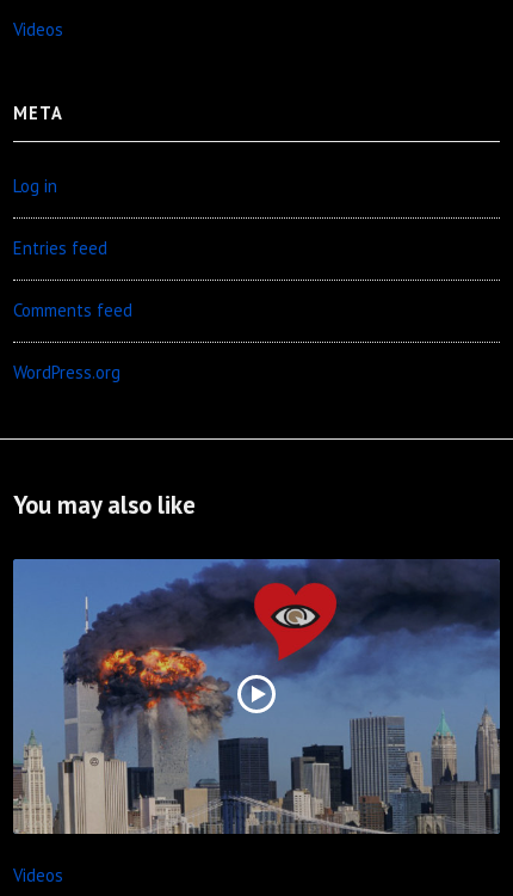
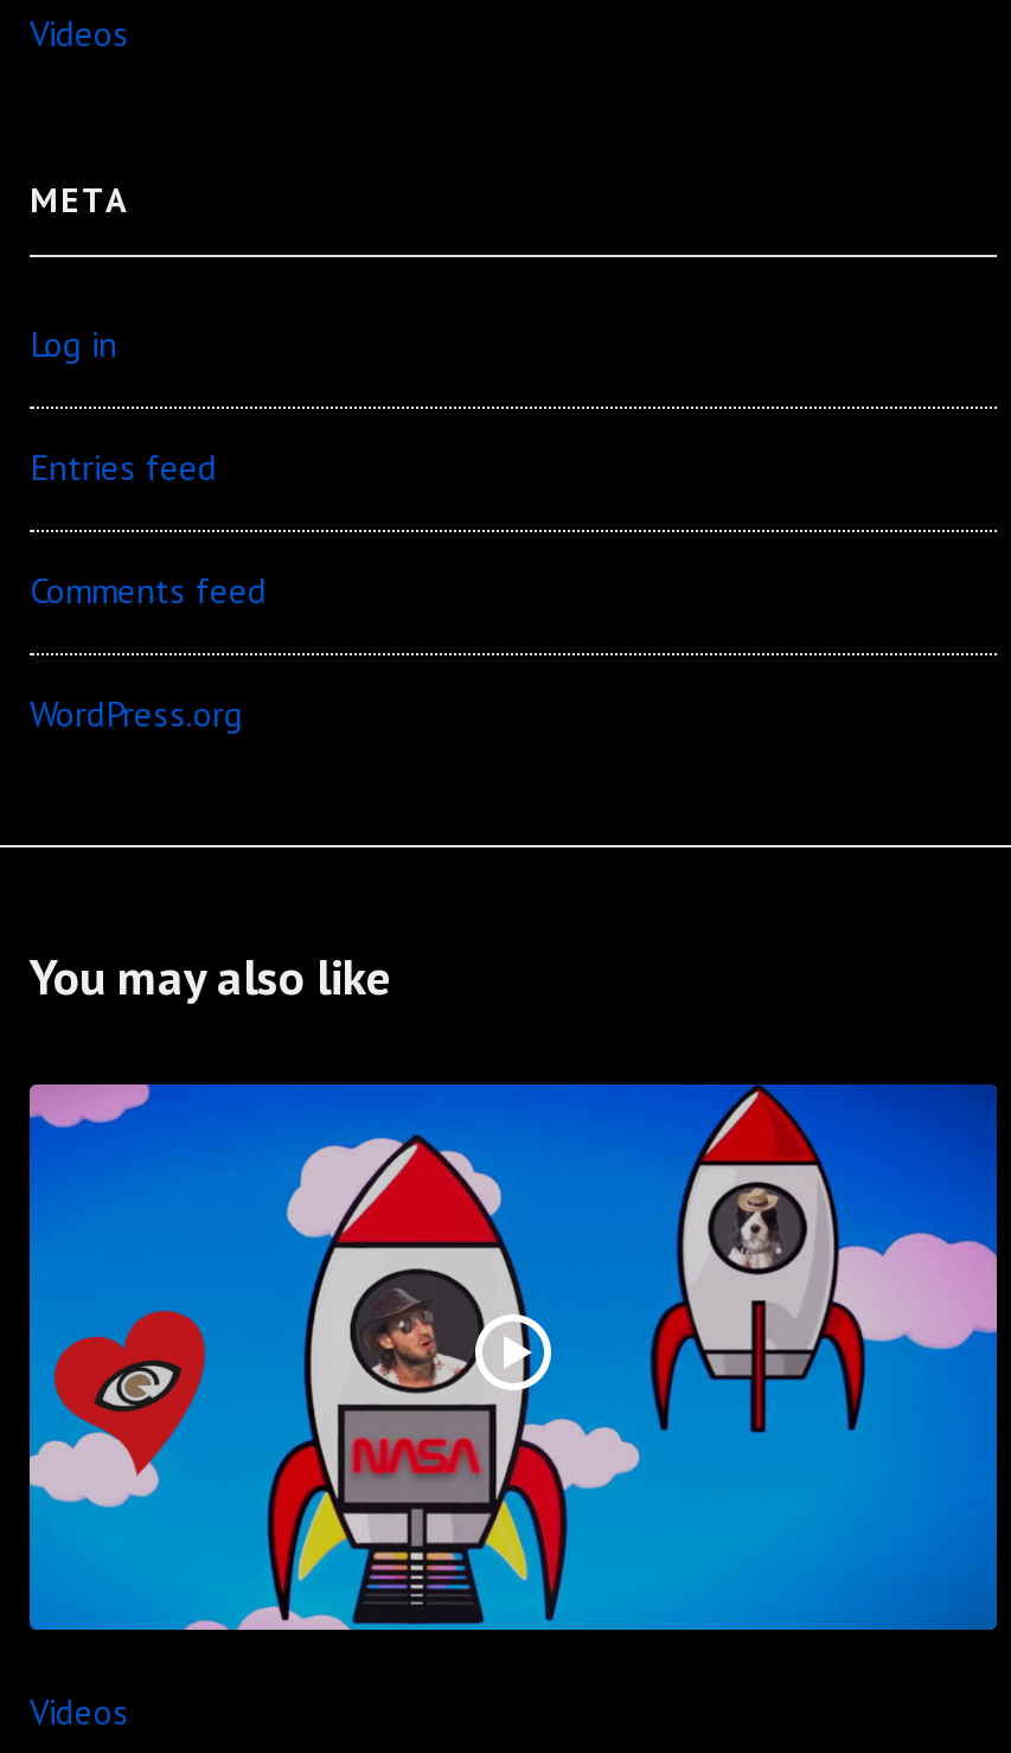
- [image]
+ [image]
